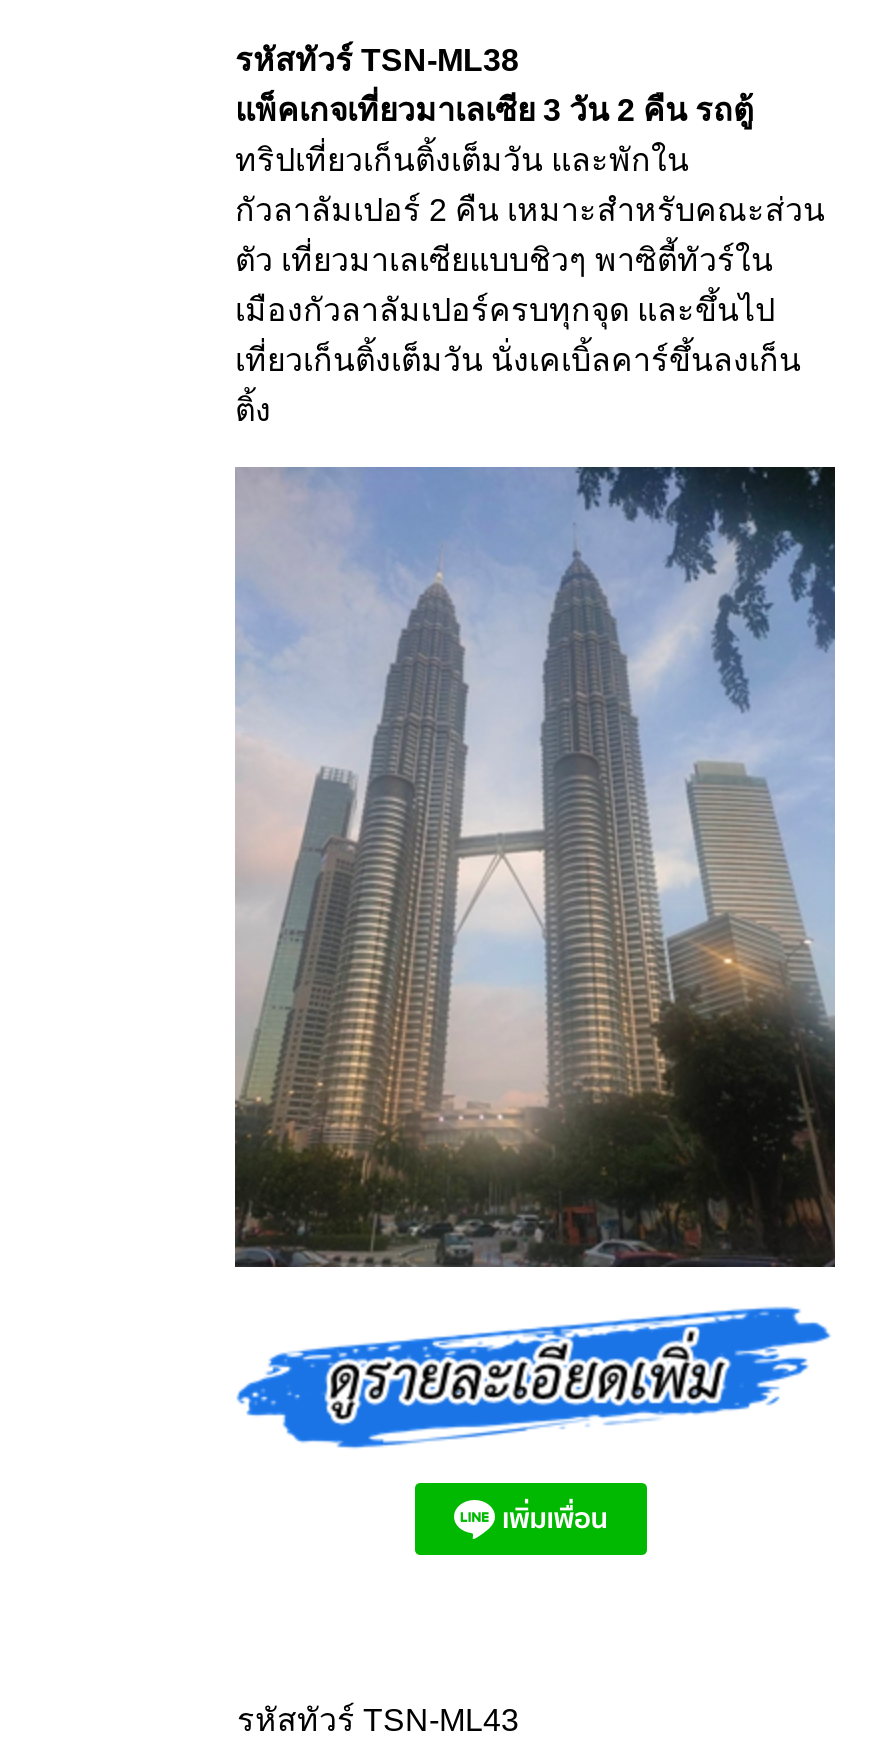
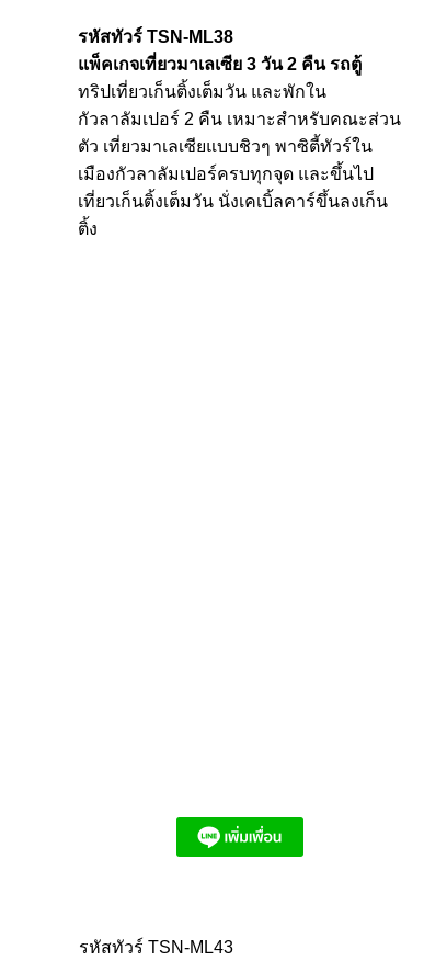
- [image]

- [image]
